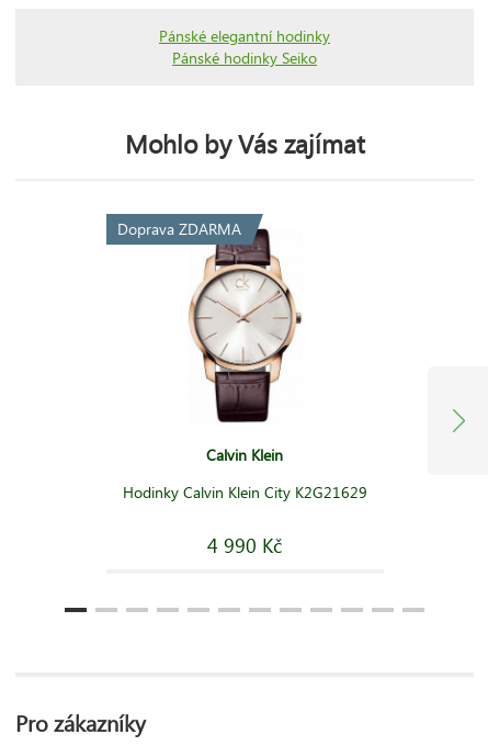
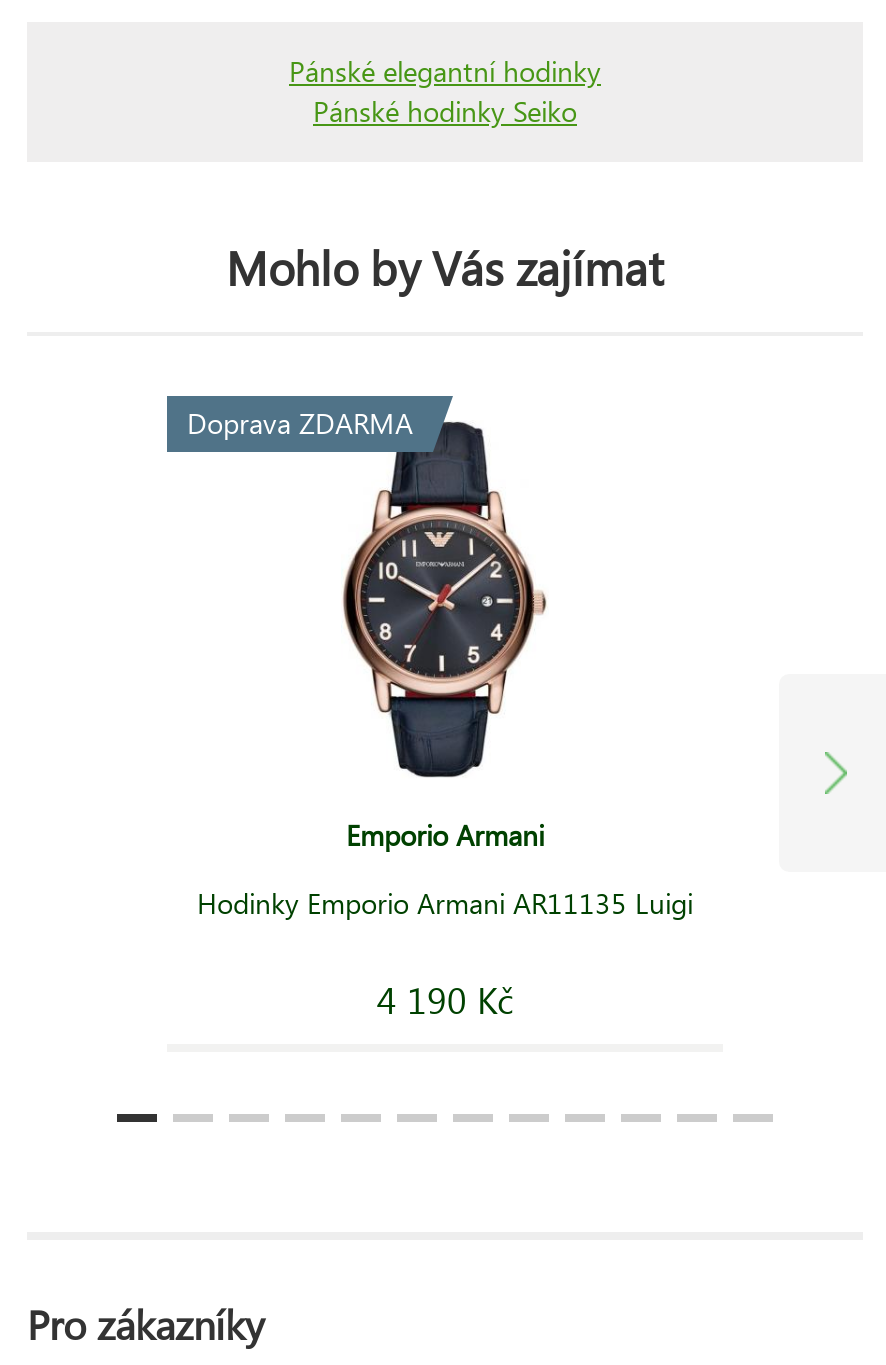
- [image]
- Calvin Klein
+ [image]
+ Emporio Armani

- Hodinky Calvin Klein City K2G21629
+ Hodinky Emporio Armani AR11135 Luigi

- 4 990 Kč
+ 4 190 Kč
